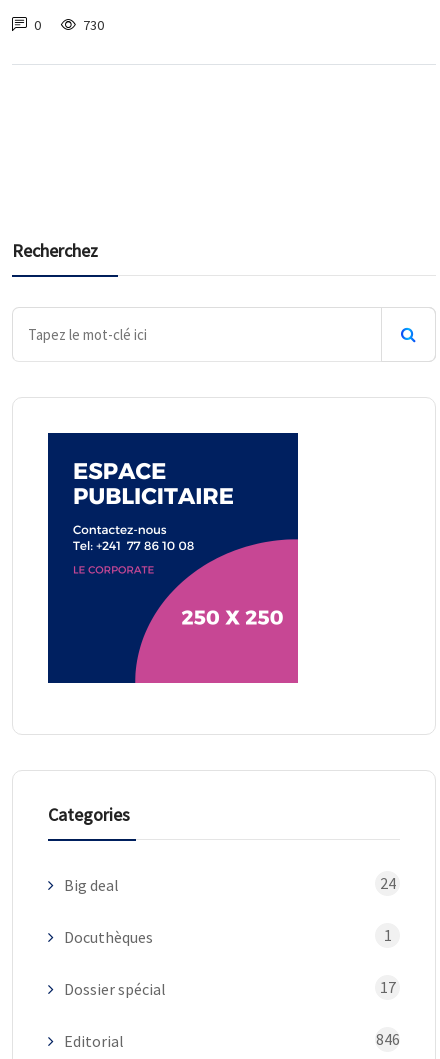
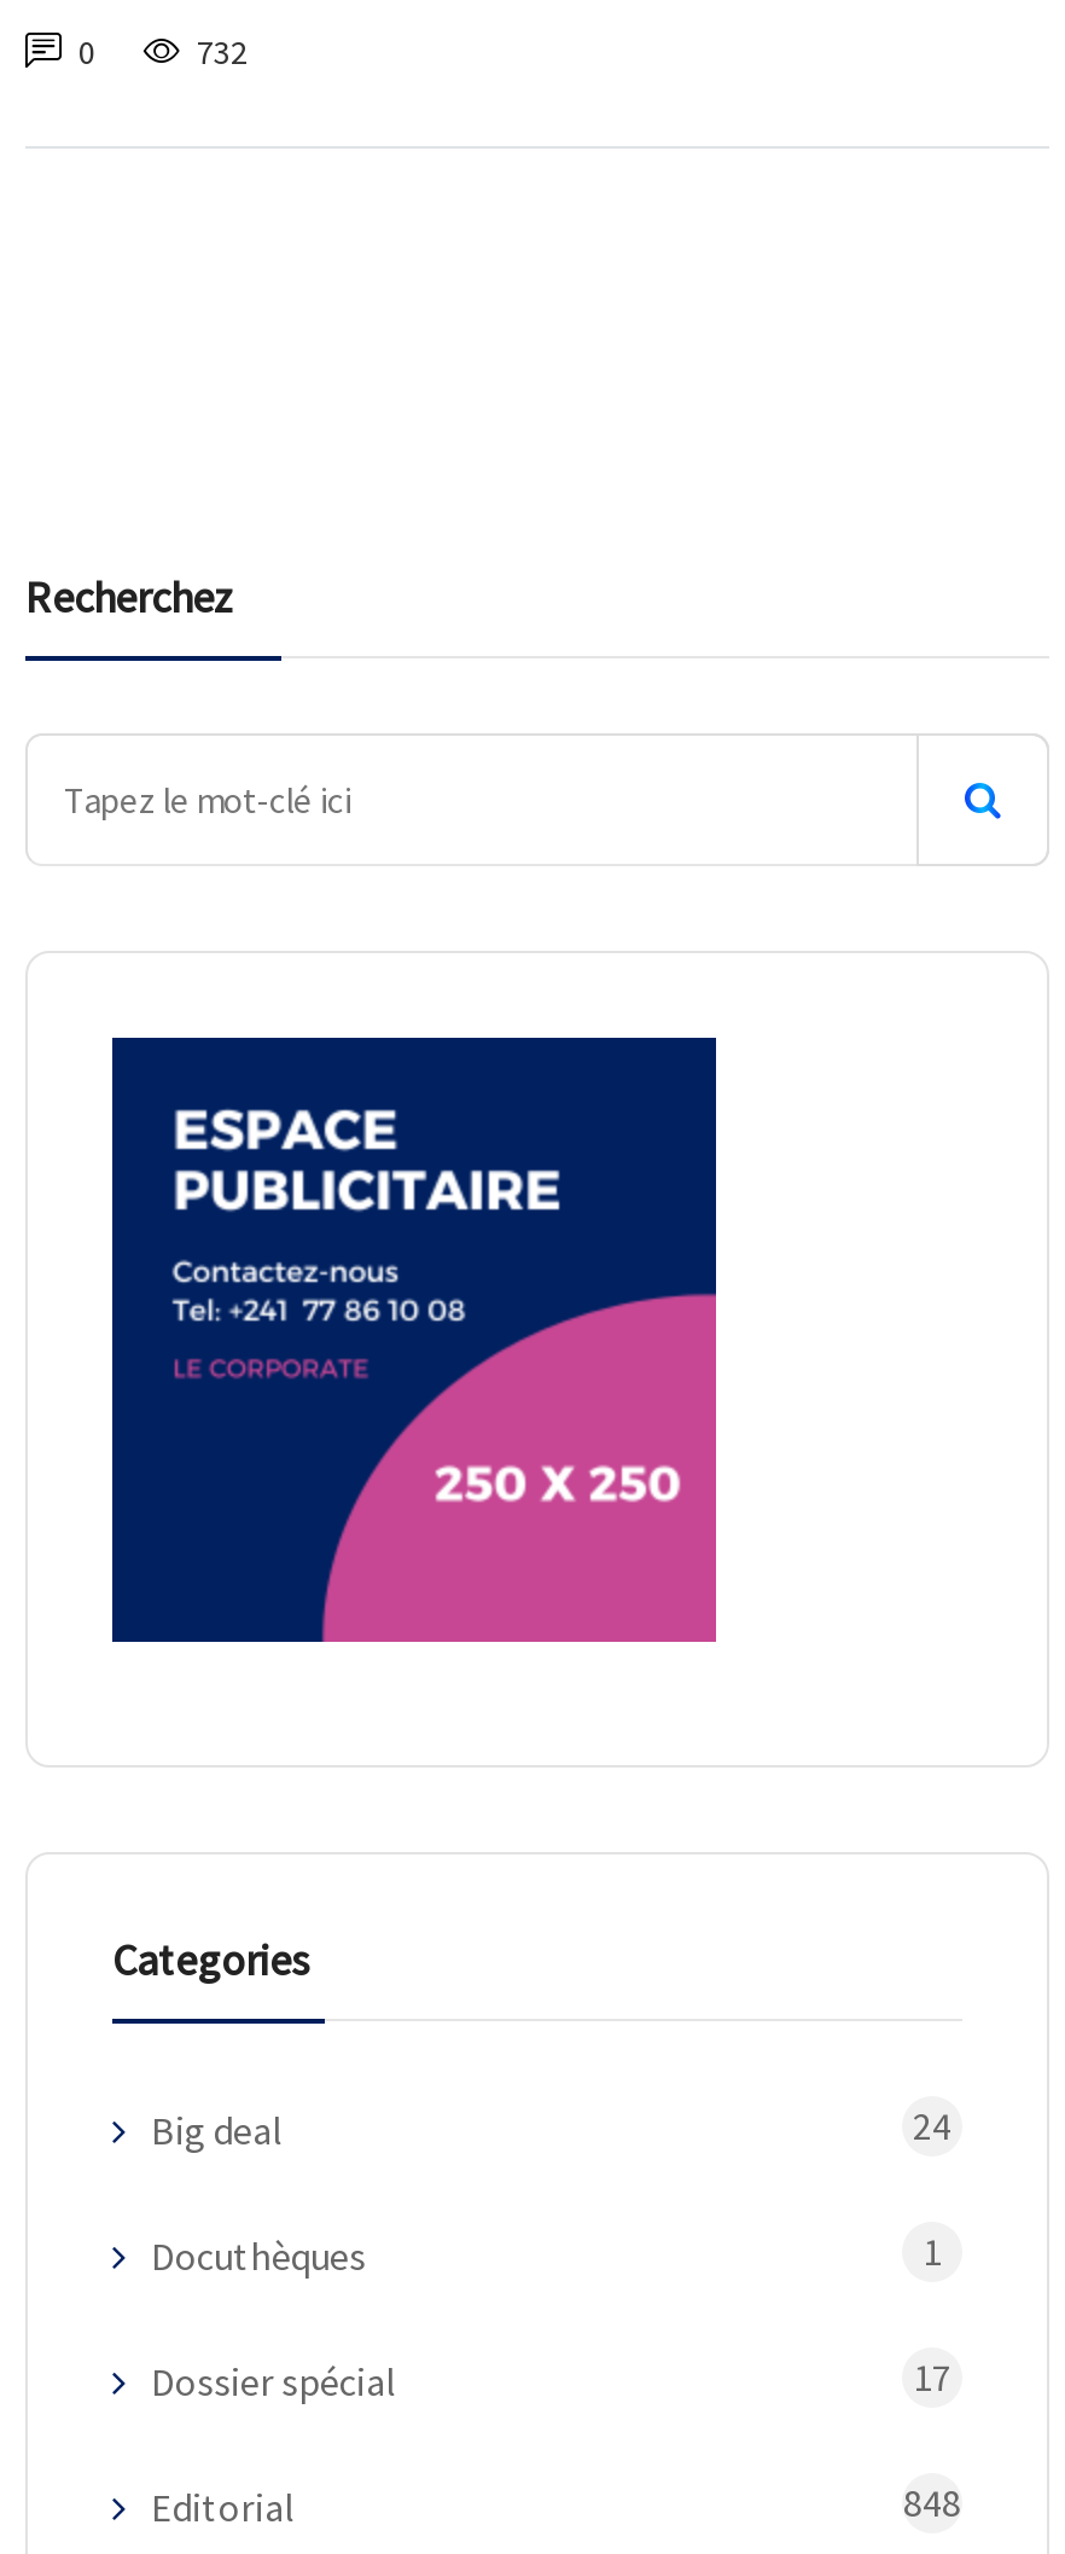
- 730
+ 732

- 846
+ 848
